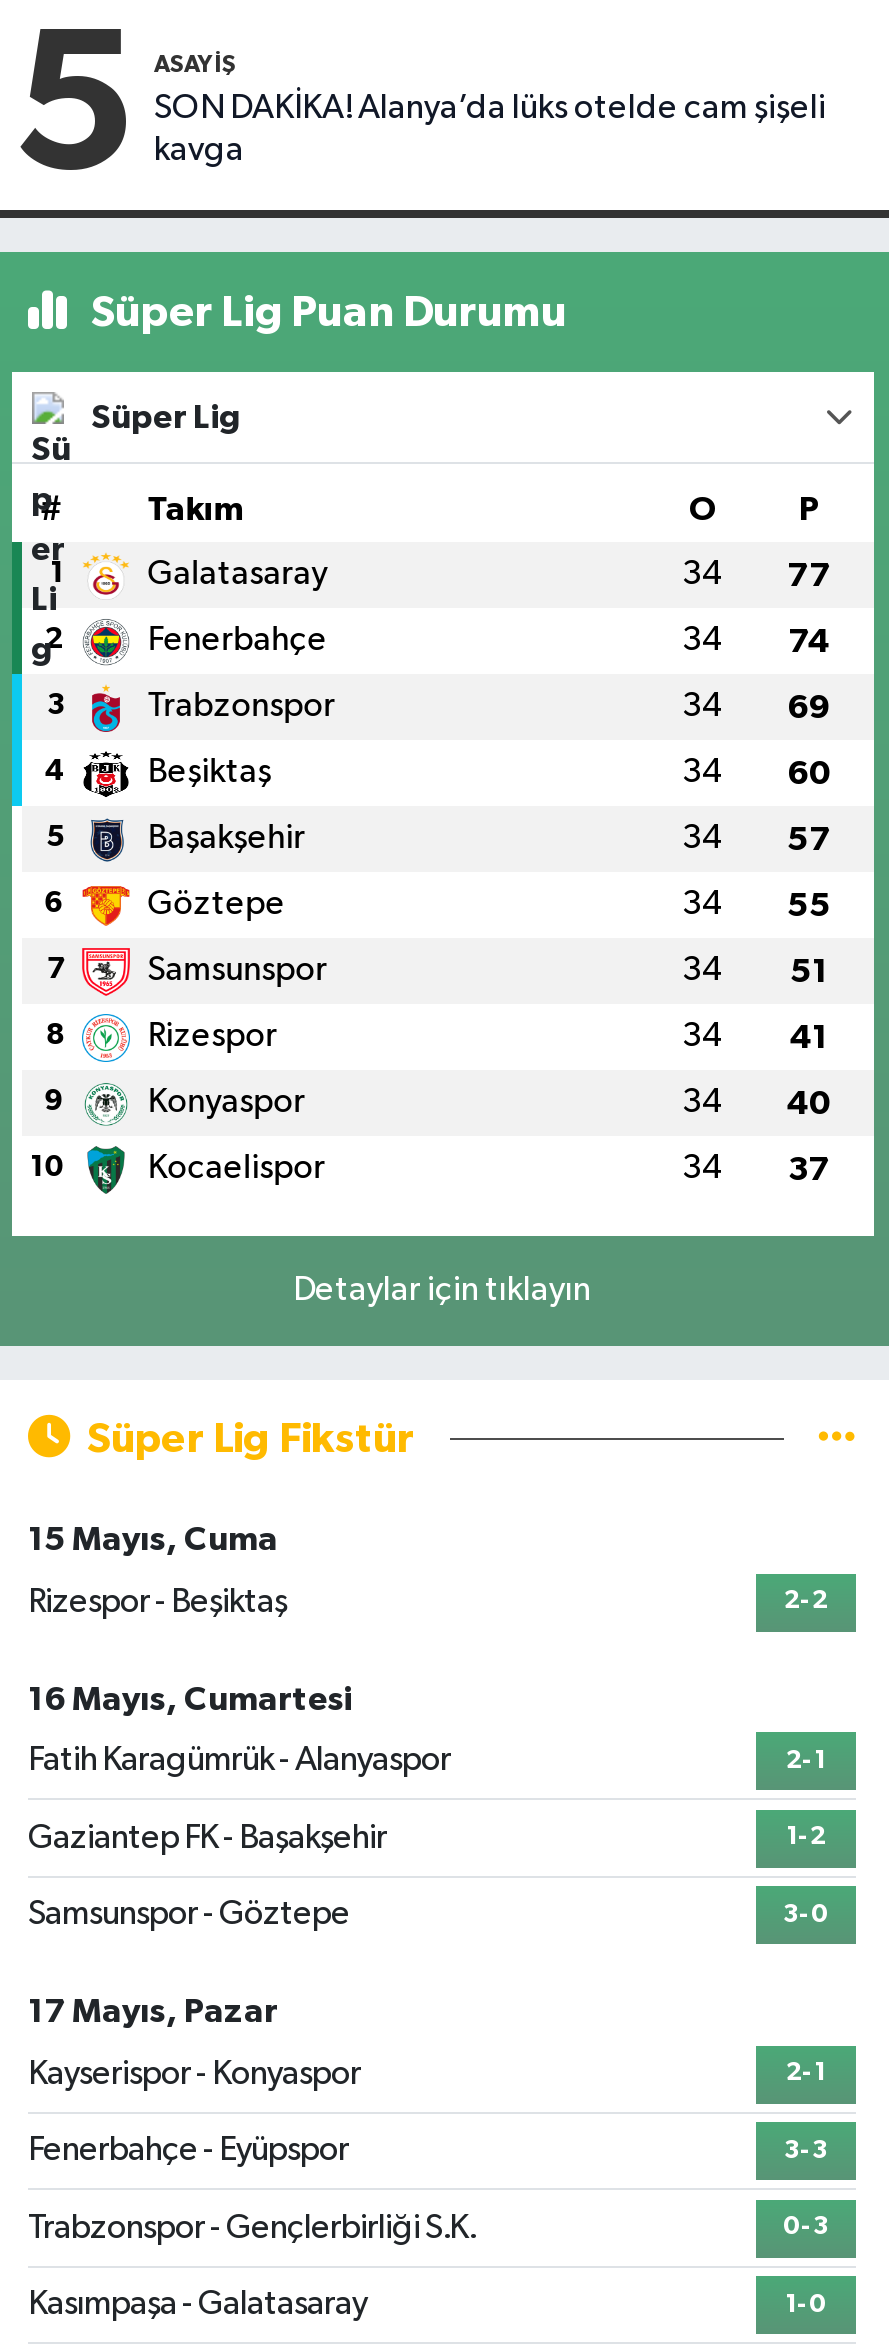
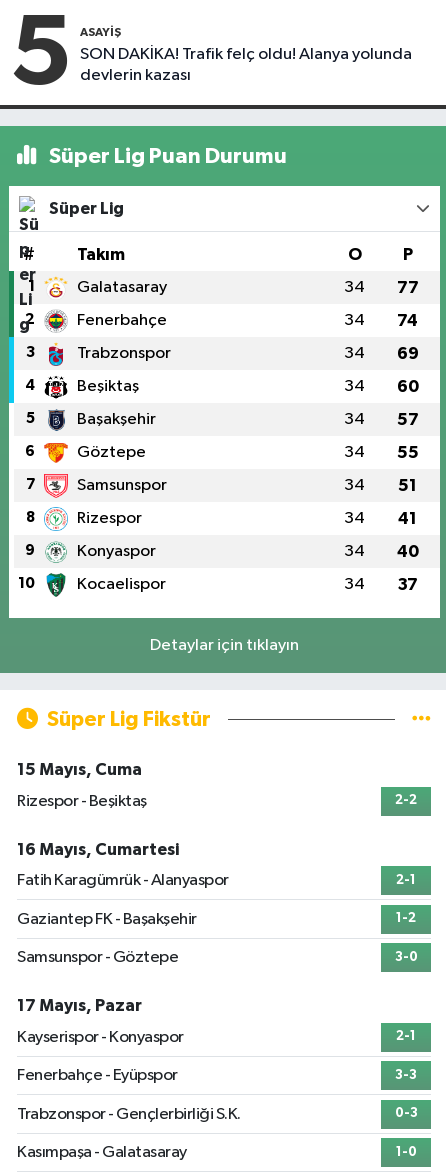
- SON DAKİKA! Alanya’da lüks otelde cam şişeli
- kavga
+ SON DAKİKA! Trafik felç oldu! Alanya yolunda
+ devlerin kazası
